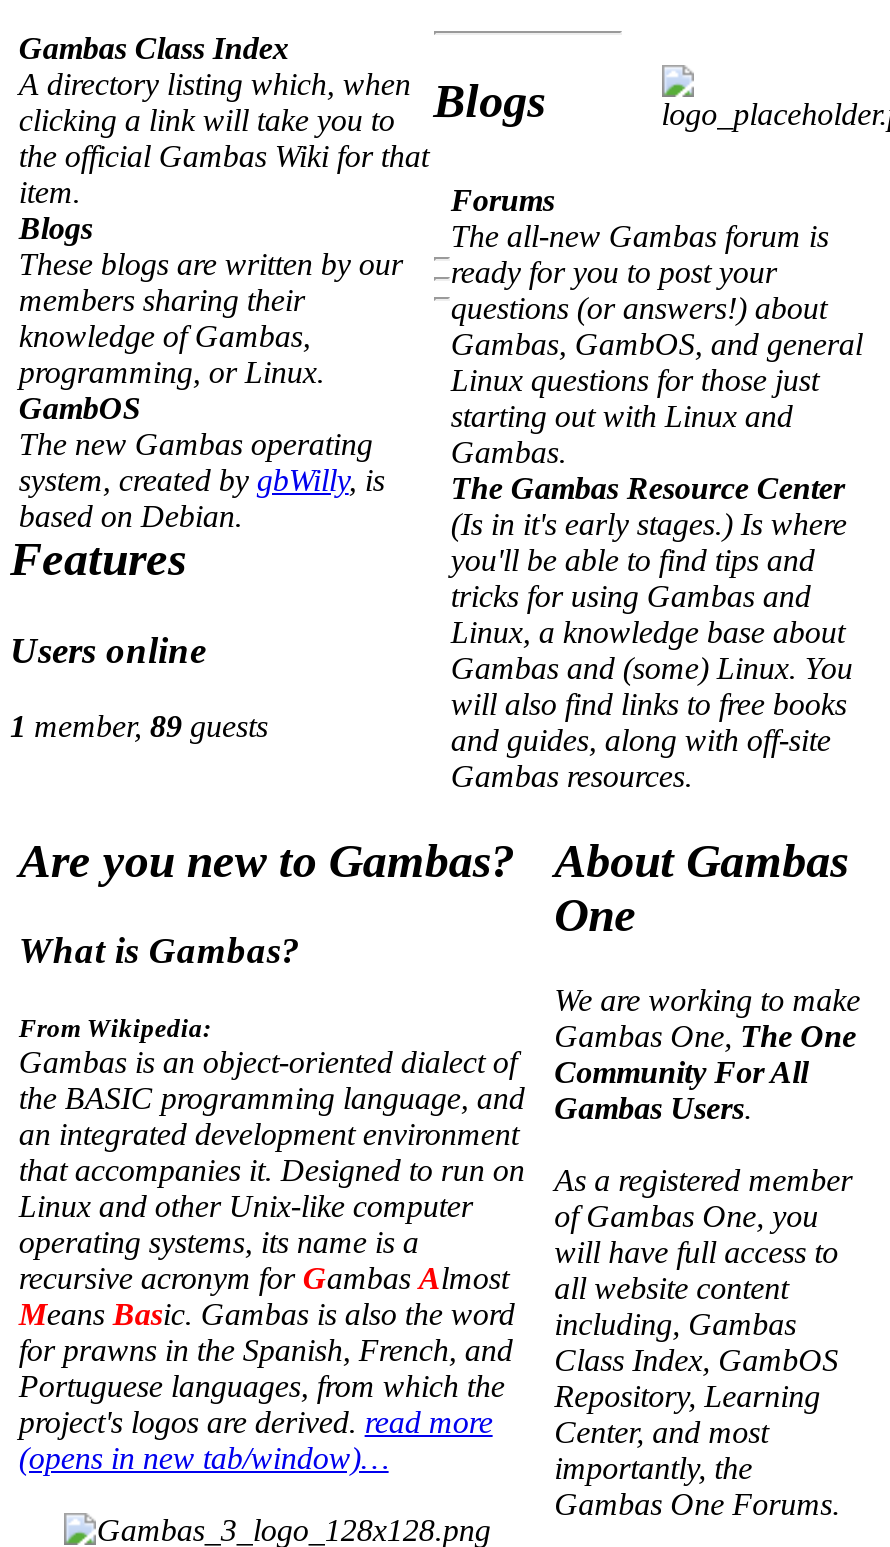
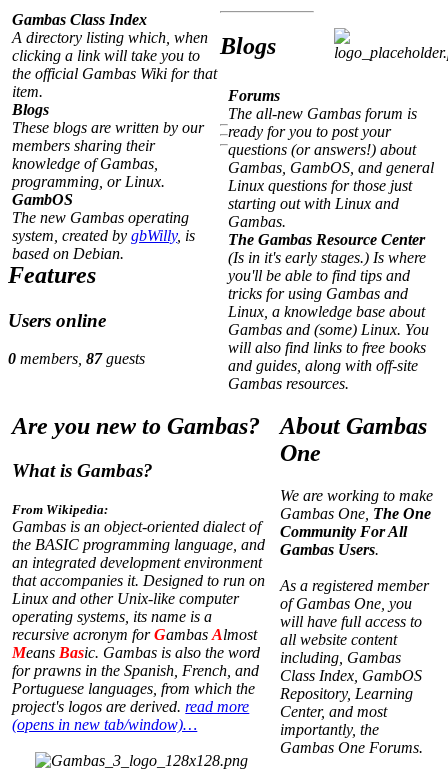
- 1 member, 89 guests
+ 0 members, 87 guests
